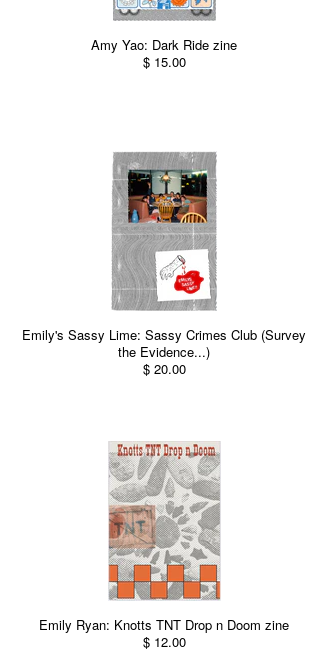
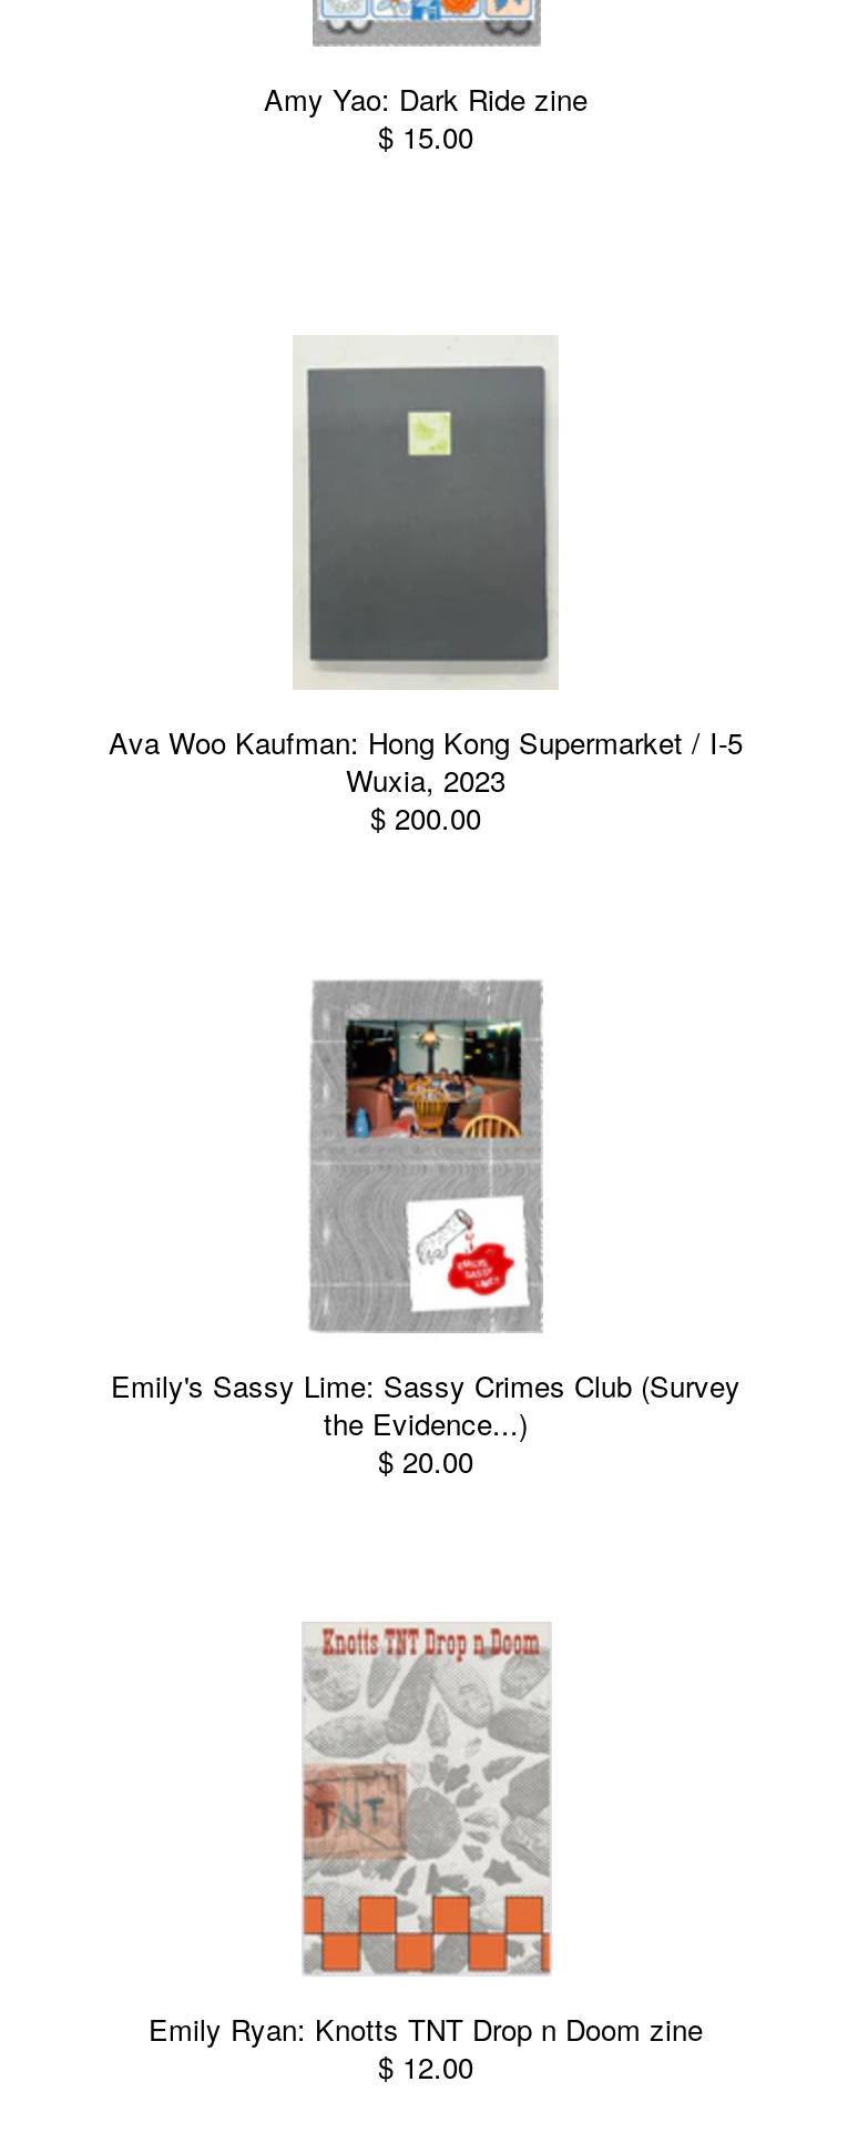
+ [image]
+ Ava Woo Kaufman: Hong Kong Supermarket / I-5
+ Wuxia, 2023
+ $ 200.00
